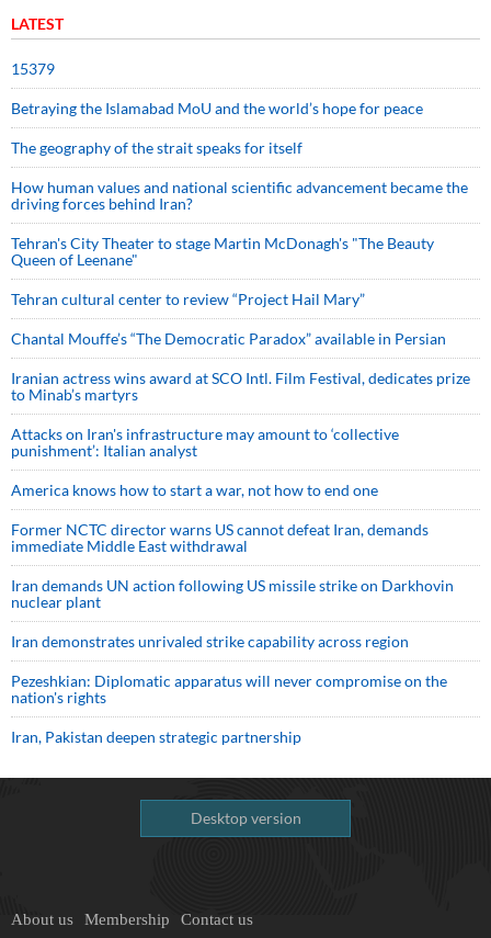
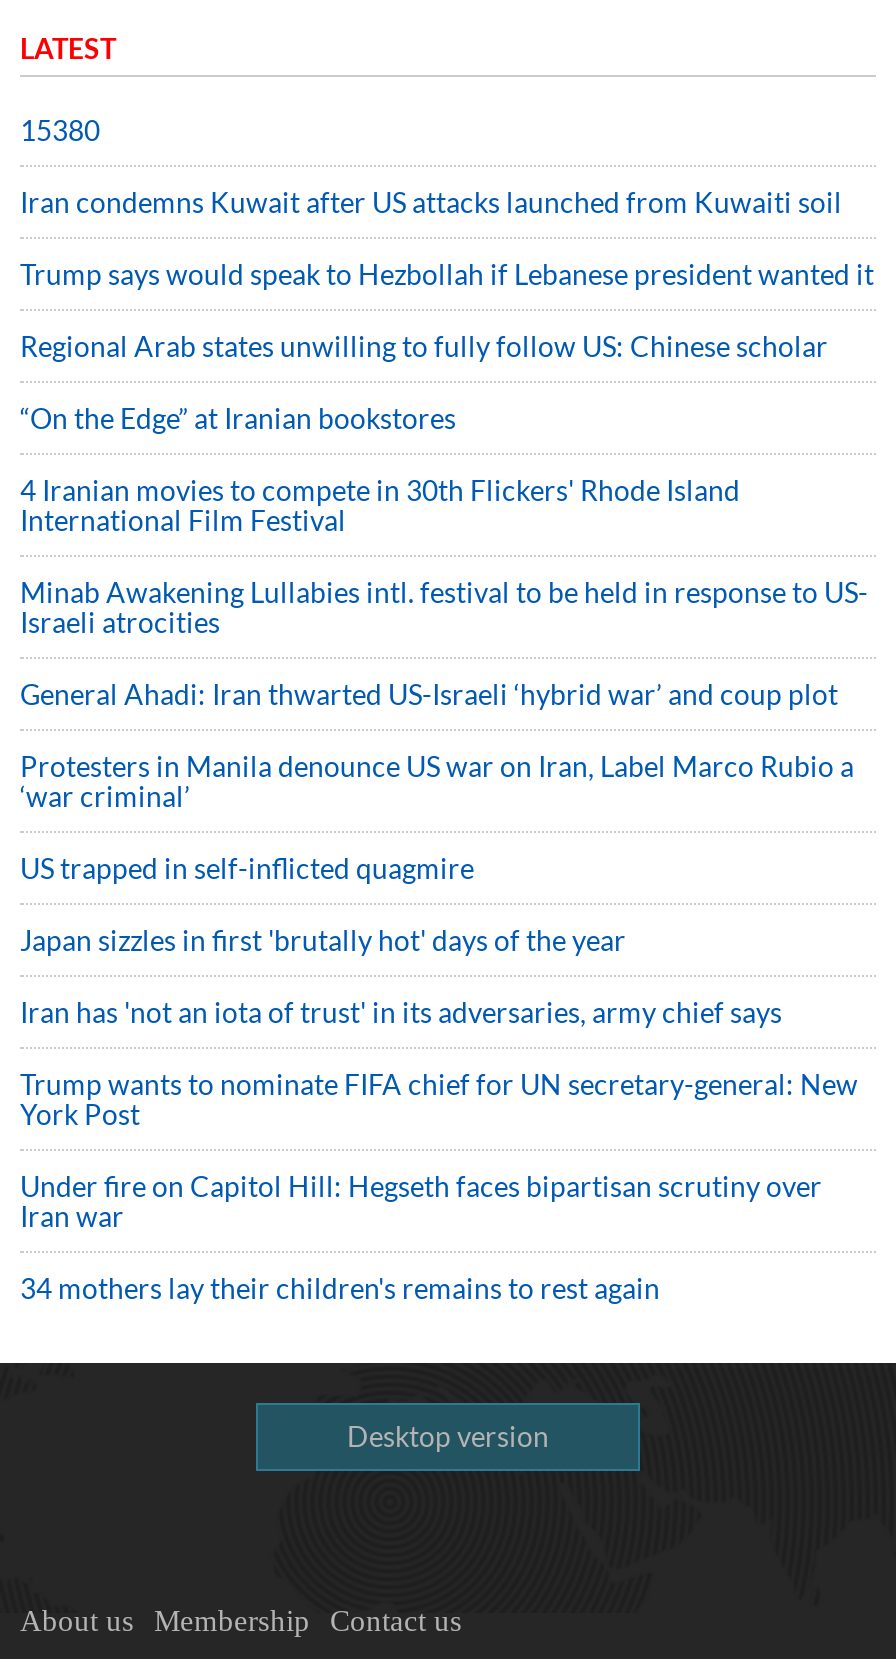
- 15379
+ 15380

- Betraying the Islamabad MoU and the world’s hope for peace
+ Iran condemns Kuwait after US attacks launched from Kuwaiti soil

- The geography of the strait speaks for itself
+ Trump says would speak to Hezbollah if Lebanese president wanted it

- How human values and national scientific advancement became the
- driving forces behind Iran?
+ Regional Arab states unwilling to fully follow US: Chinese scholar

- Tehran's City Theater to stage Martin McDonagh's "The Beauty
- Queen of Leenane"
+ “On the Edge” at Iranian bookstores

- Tehran cultural center to review “Project Hail Mary”
+ 4 Iranian movies to compete in 30th Flickers' Rhode Island
+ International Film Festival

- Chantal Mouffe’s “The Democratic Paradox” available in Persian
+ Minab Awakening Lullabies intl. festival to be held in response to US-
+ Israeli atrocities

- Iranian actress wins award at SCO Intl. Film Festival, dedicates prize
- to Minab’s martyrs
+ General Ahadi: Iran thwarted US-Israeli ‘hybrid war’ and coup plot

- Attacks on Iran's infrastructure may amount to ‘collective
- punishment’: Italian analyst
+ Protesters in Manila denounce US war on Iran, Label Marco Rubio a
+ ‘war criminal’

- America knows how to start a war, not how to end one
+ US trapped in self-inflicted quagmire

- Former NCTC director warns US cannot defeat Iran, demands
- immediate Middle East withdrawal
+ Japan sizzles in first 'brutally hot' days of the year

- Iran demands UN action following US missile strike on Darkhovin
- nuclear plant
+ Iran has 'not an iota of trust' in its adversaries, army chief says

- Iran demonstrates unrivaled strike capability across region
+ Trump wants to nominate FIFA chief for UN secretary-general: New
+ York Post

- Pezeshkian: Diplomatic apparatus will never compromise on the
- nation's rights
+ Under fire on Capitol Hill: Hegseth faces bipartisan scrutiny over
+ Iran war

- Iran, Pakistan deepen strategic partnership
+ 34 mothers lay their children's remains to rest again
